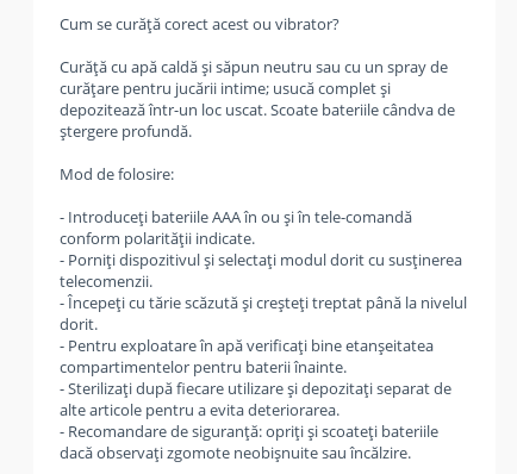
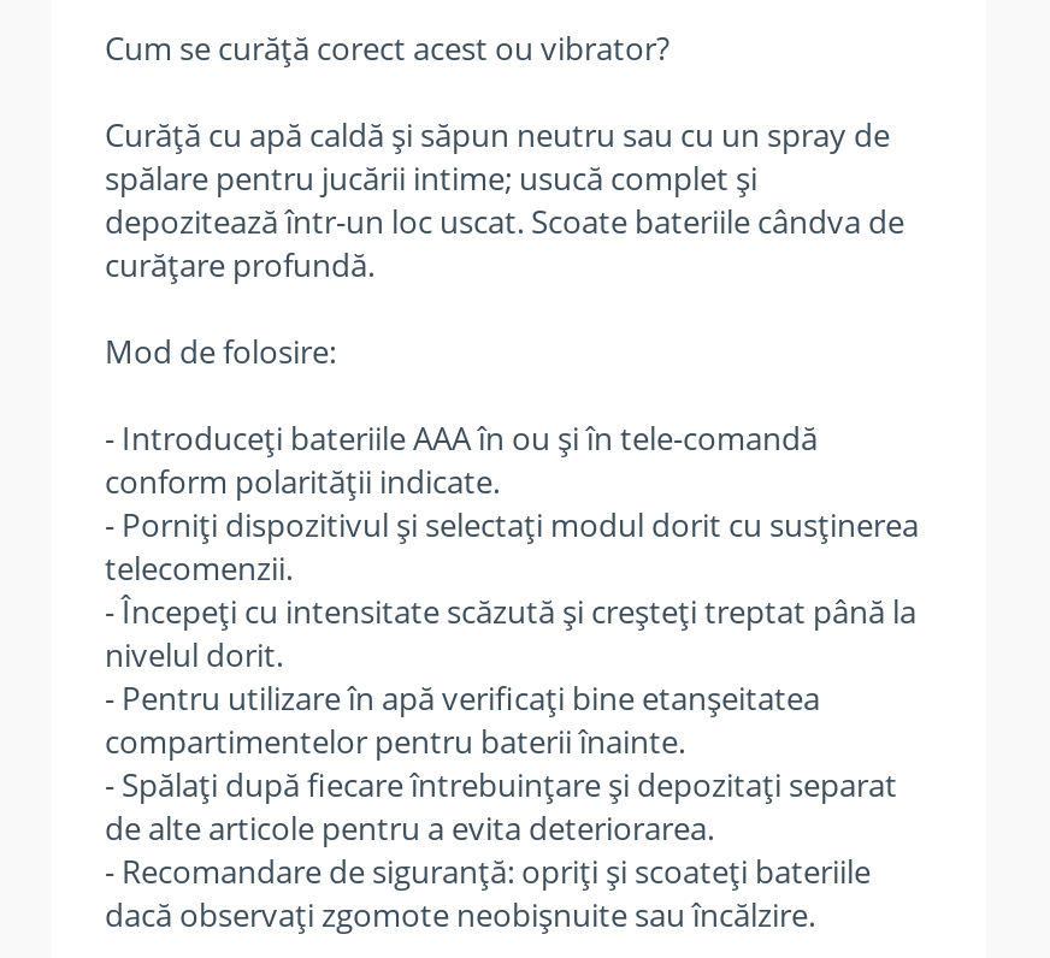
- curățare pentru jucării intime; usucă complet și
+ spălare pentru jucării intime; usucă complet și

- ștergere profundă.
+ curățare profundă.

- - Începeți cu tărie scăzută și creșteți treptat până la nivelul
- dorit.
- - Pentru exploatare în apă verificați bine etanșeitatea
+ - Începeți cu intensitate scăzută și creșteți treptat până la
+ nivelul dorit.
+ - Pentru utilizare în apă verificați bine etanșeitatea

- - Sterilizați după fiecare utilizare și depozitați separat de
- alte articole pentru a evita deteriorarea.
+ - Spălați după fiecare întrebuințare și depozitați separat
+ de alte articole pentru a evita deteriorarea.
